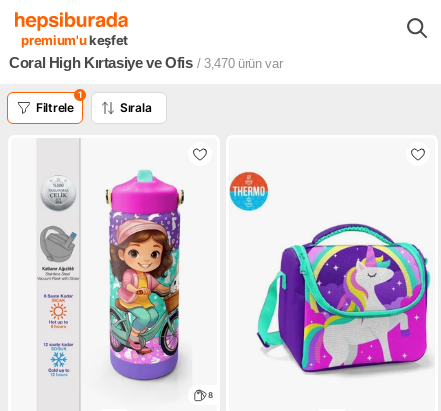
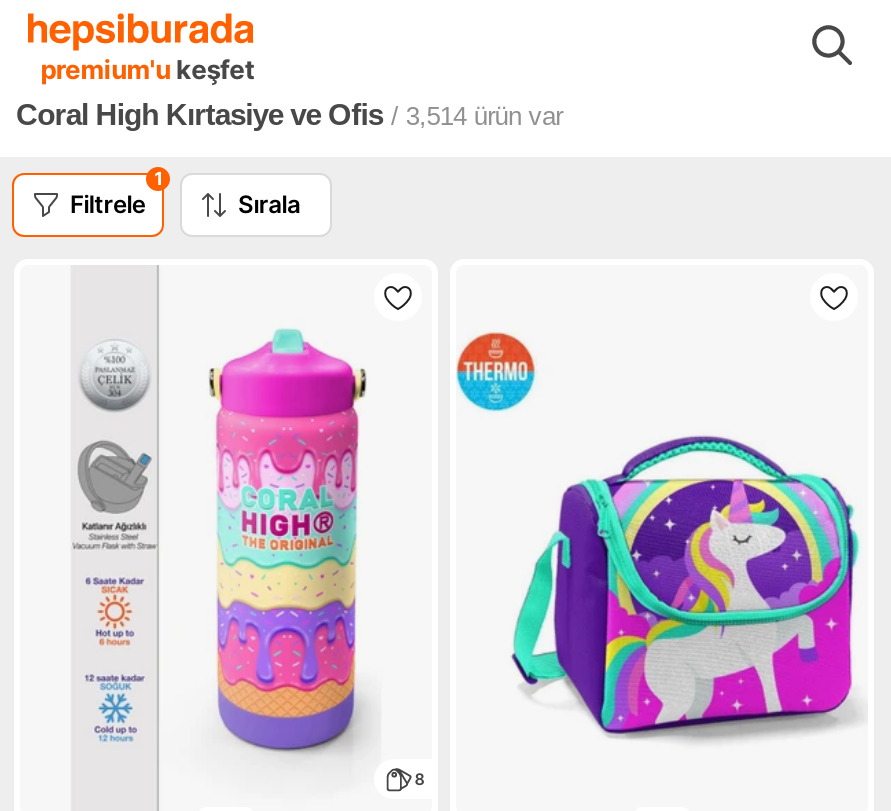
- Coral High Kırtasiye ve Ofis / 3,470 ürün var
+ Coral High Kırtasiye ve Ofis / 3,514 ürün var

- [image]
+ [image]
